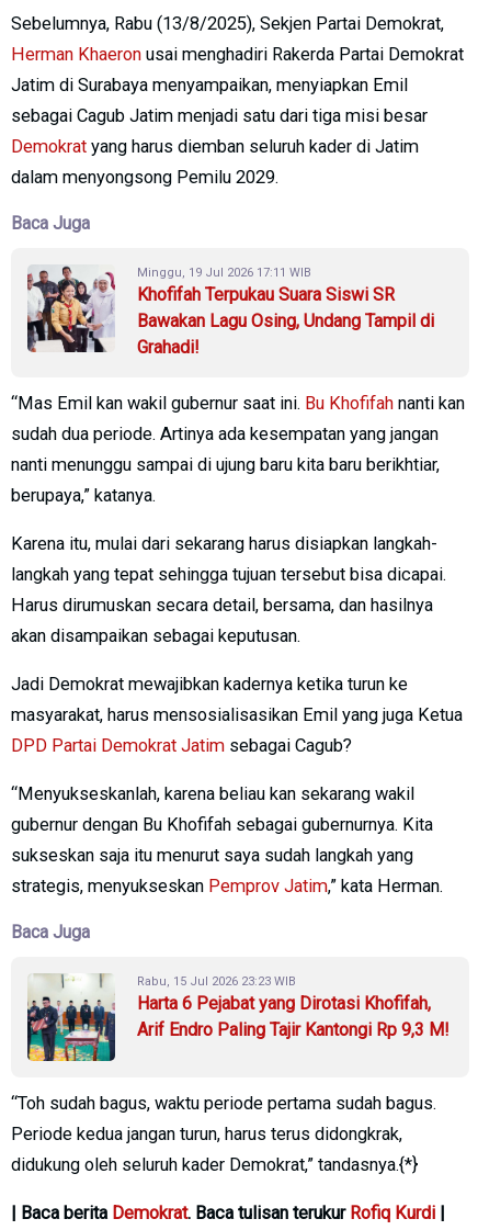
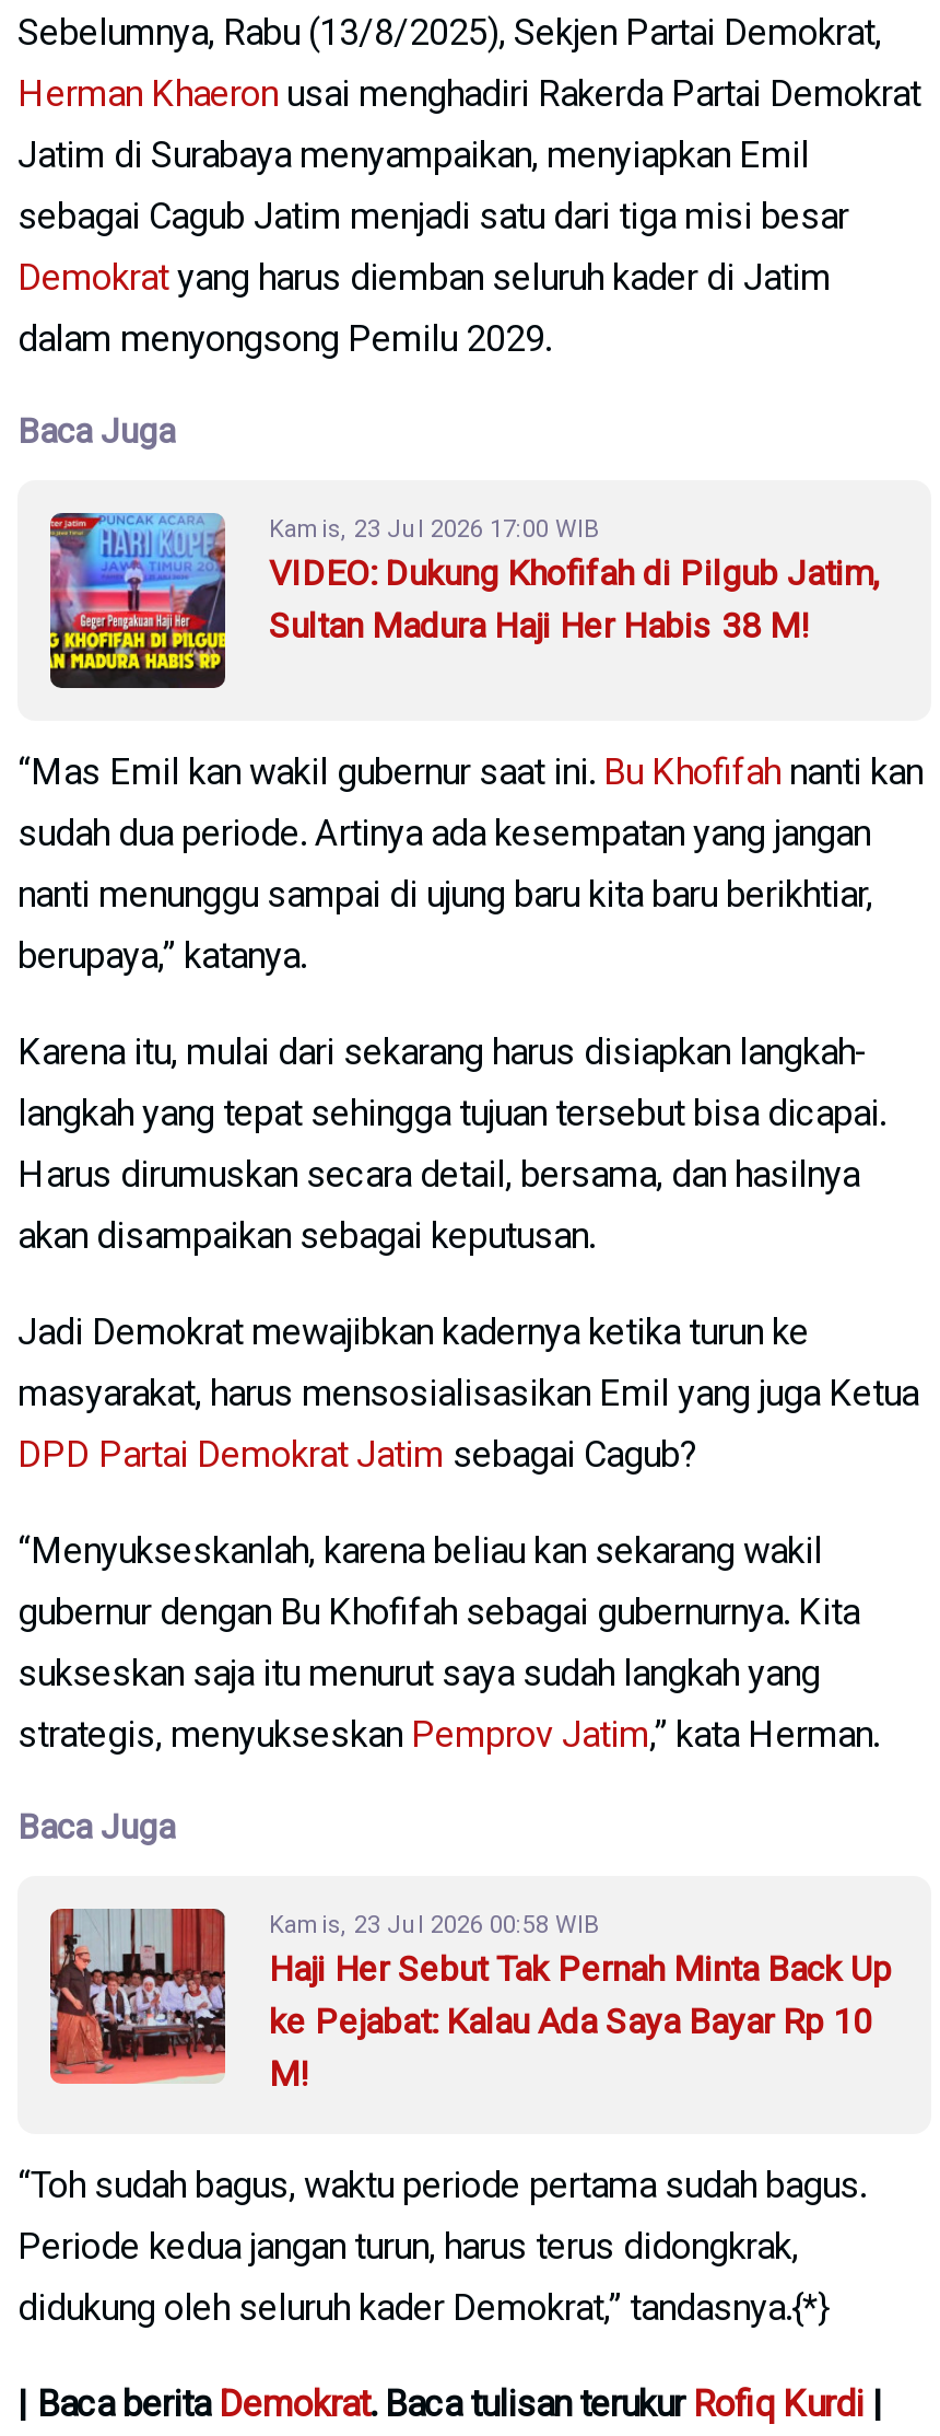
- [image]
- Minggu, 19 Jul 2026 17:11 WIB
- Khofifah Terpukau Suara Siswi SR
- Bawakan Lagu Osing, Undang Tampil di
- Grahadi!
+ [image]
+ Kamis, 23 Jul 2026 17:00 WIB
+ VIDEO: Dukung Khofifah di Pilgub Jatim,
+ Sultan Madura Haji Her Habis 38 M!

- [image]
- Rabu, 15 Jul 2026 23:23 WIB
- Harta 6 Pejabat yang Dirotasi Khofifah,
- Arif Endro Paling Tajir Kantongi Rp 9,3 M!
+ [image]
+ Kamis, 23 Jul 2026 00:58 WIB
+ Haji Her Sebut Tak Pernah Minta Back Up
+ ke Pejabat: Kalau Ada Saya Bayar Rp 10
+ M!
